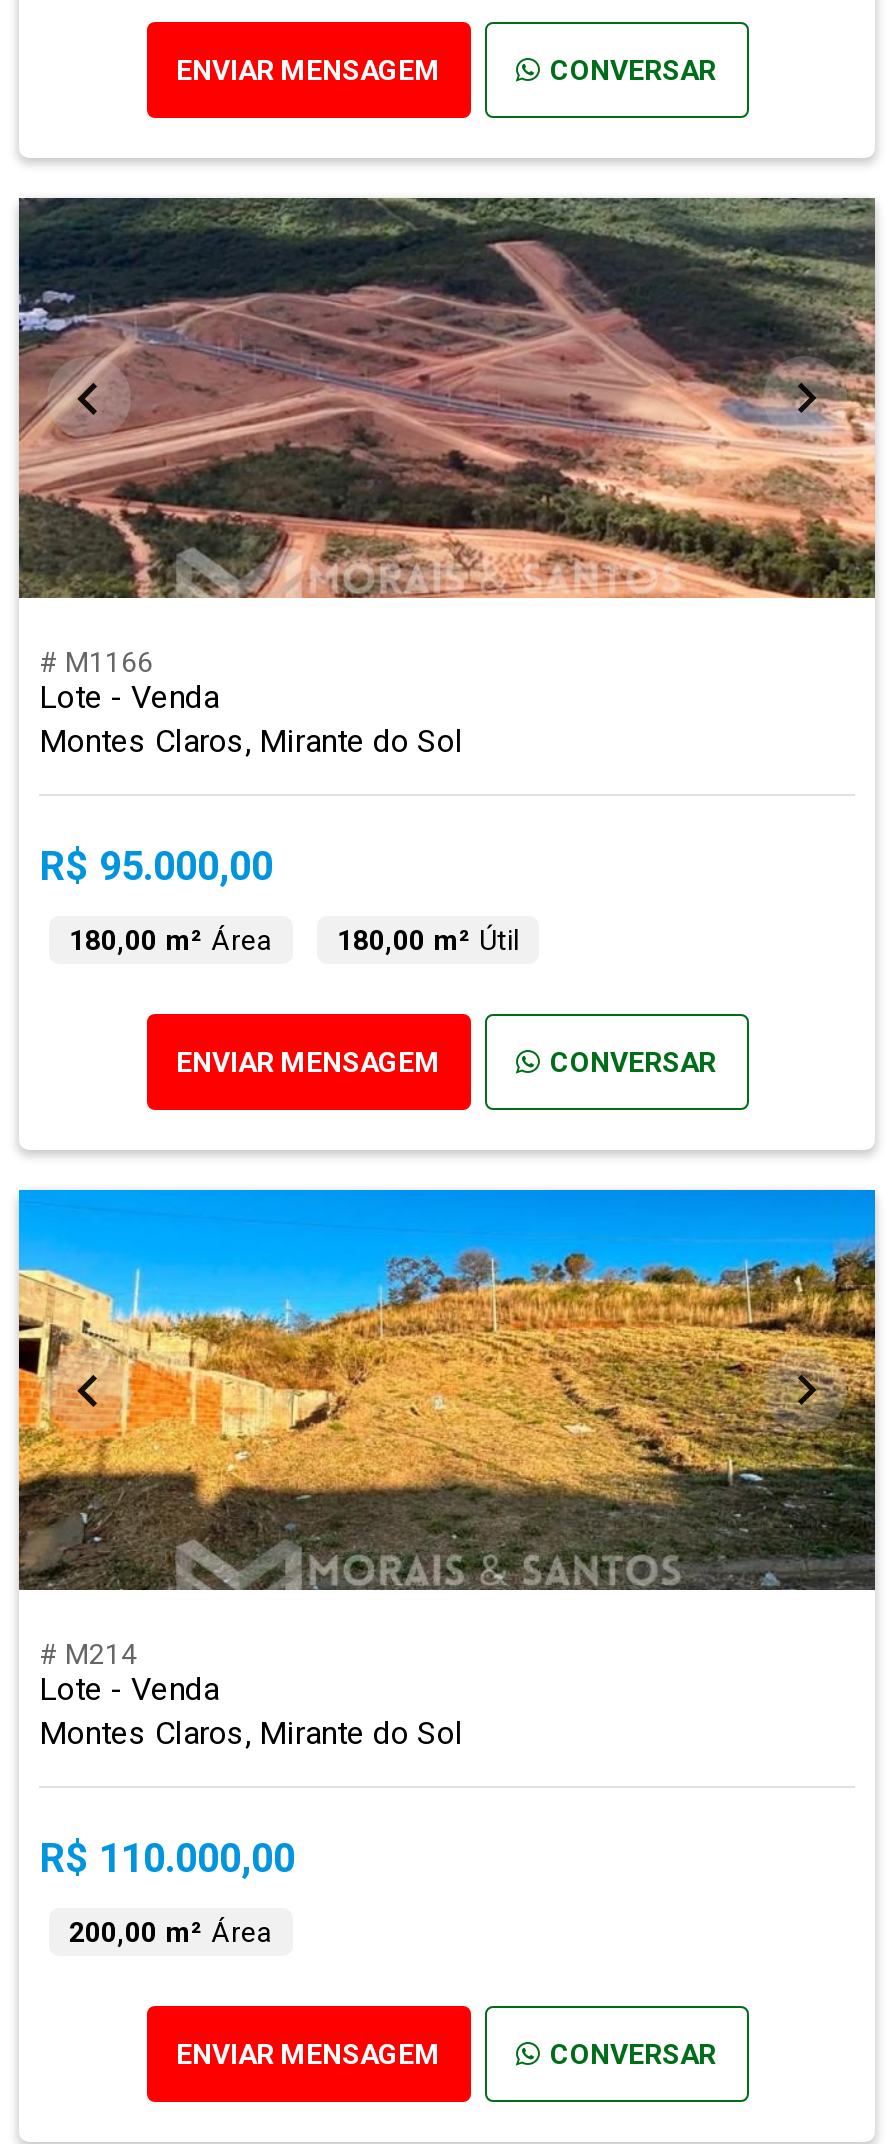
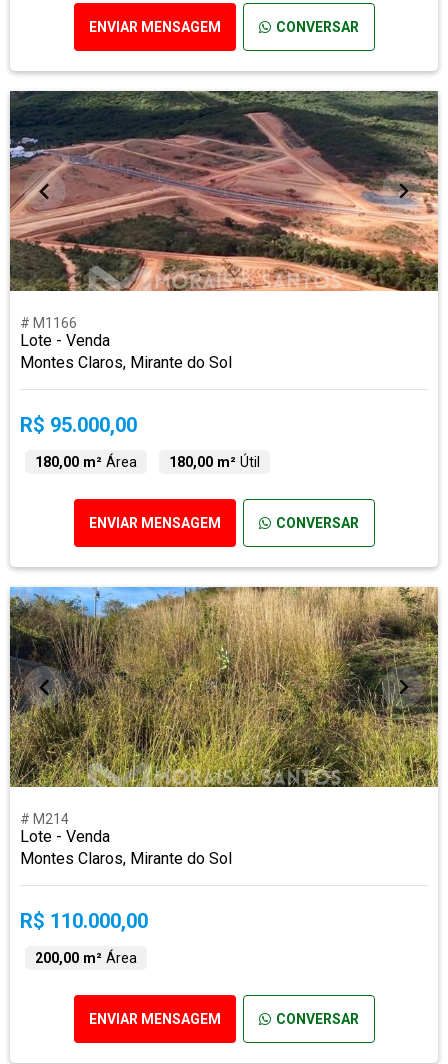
- [image]
+ [image]
